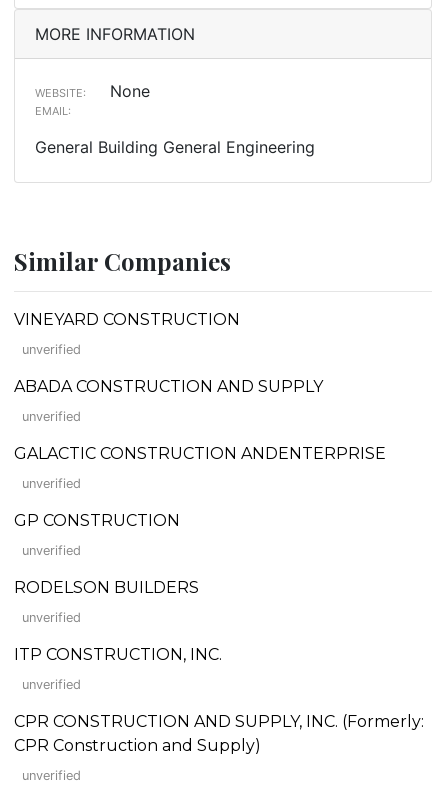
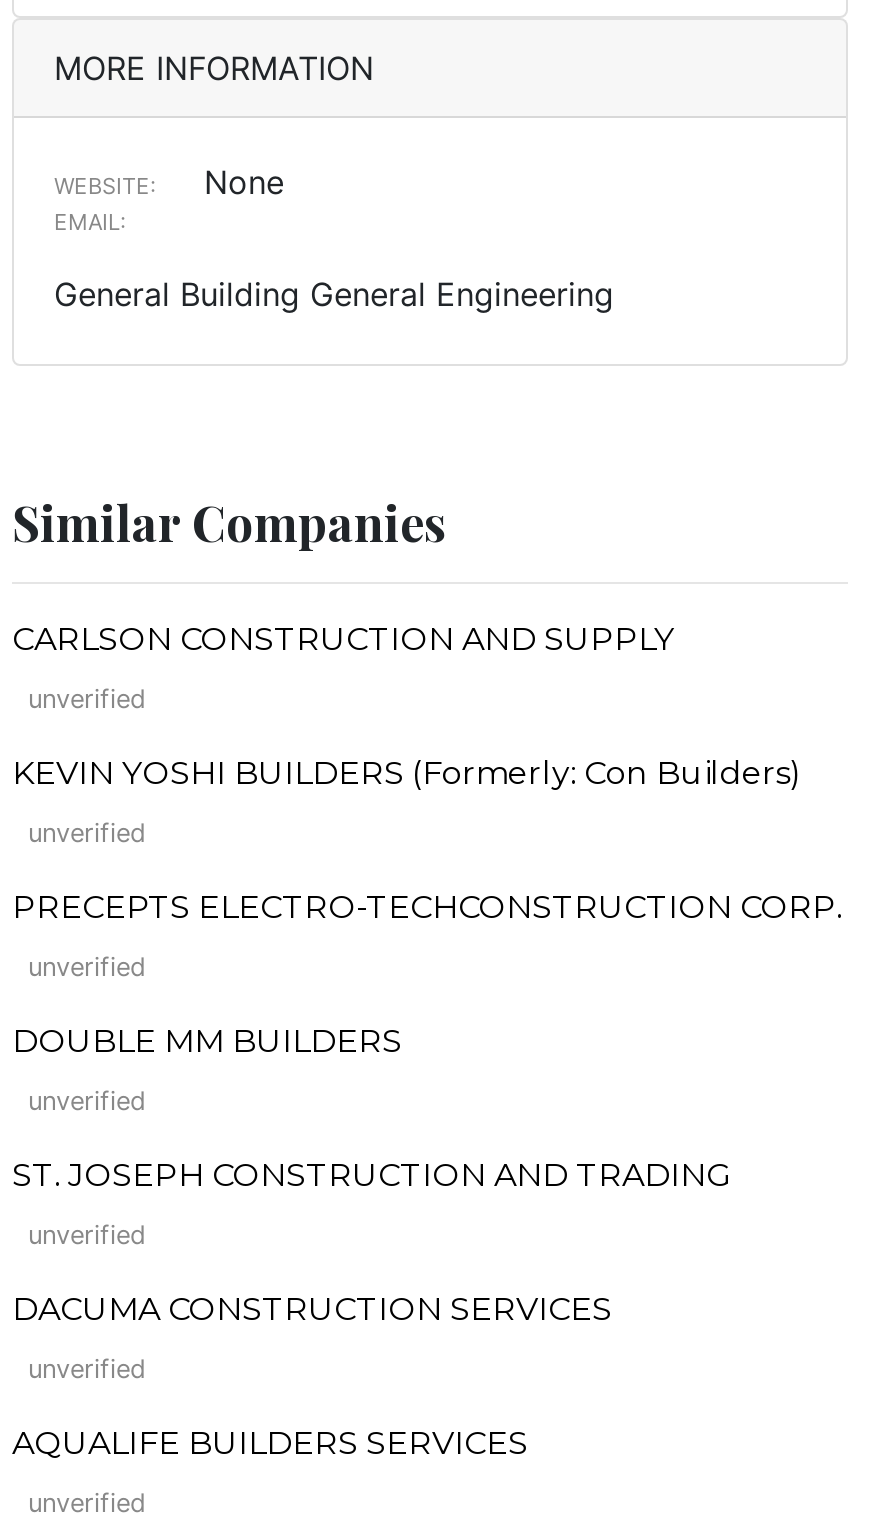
- VINEYARD CONSTRUCTION
+ CARLSON CONSTRUCTION AND SUPPLY

- ABADA CONSTRUCTION AND SUPPLY
+ KEVIN YOSHI BUILDERS (Formerly: Con Builders)

- GALACTIC CONSTRUCTION ANDENTERPRISE
+ PRECEPTS ELECTRO-TECHCONSTRUCTION CORP.

- GP CONSTRUCTION
+ DOUBLE MM BUILDERS

- RODELSON BUILDERS
+ ST. JOSEPH CONSTRUCTION AND TRADING

- ITP CONSTRUCTION, INC.
+ DACUMA CONSTRUCTION SERVICES

- CPR CONSTRUCTION AND SUPPLY, INC. (Formerly:
- CPR Construction and Supply)
+ AQUALIFE BUILDERS SERVICES
